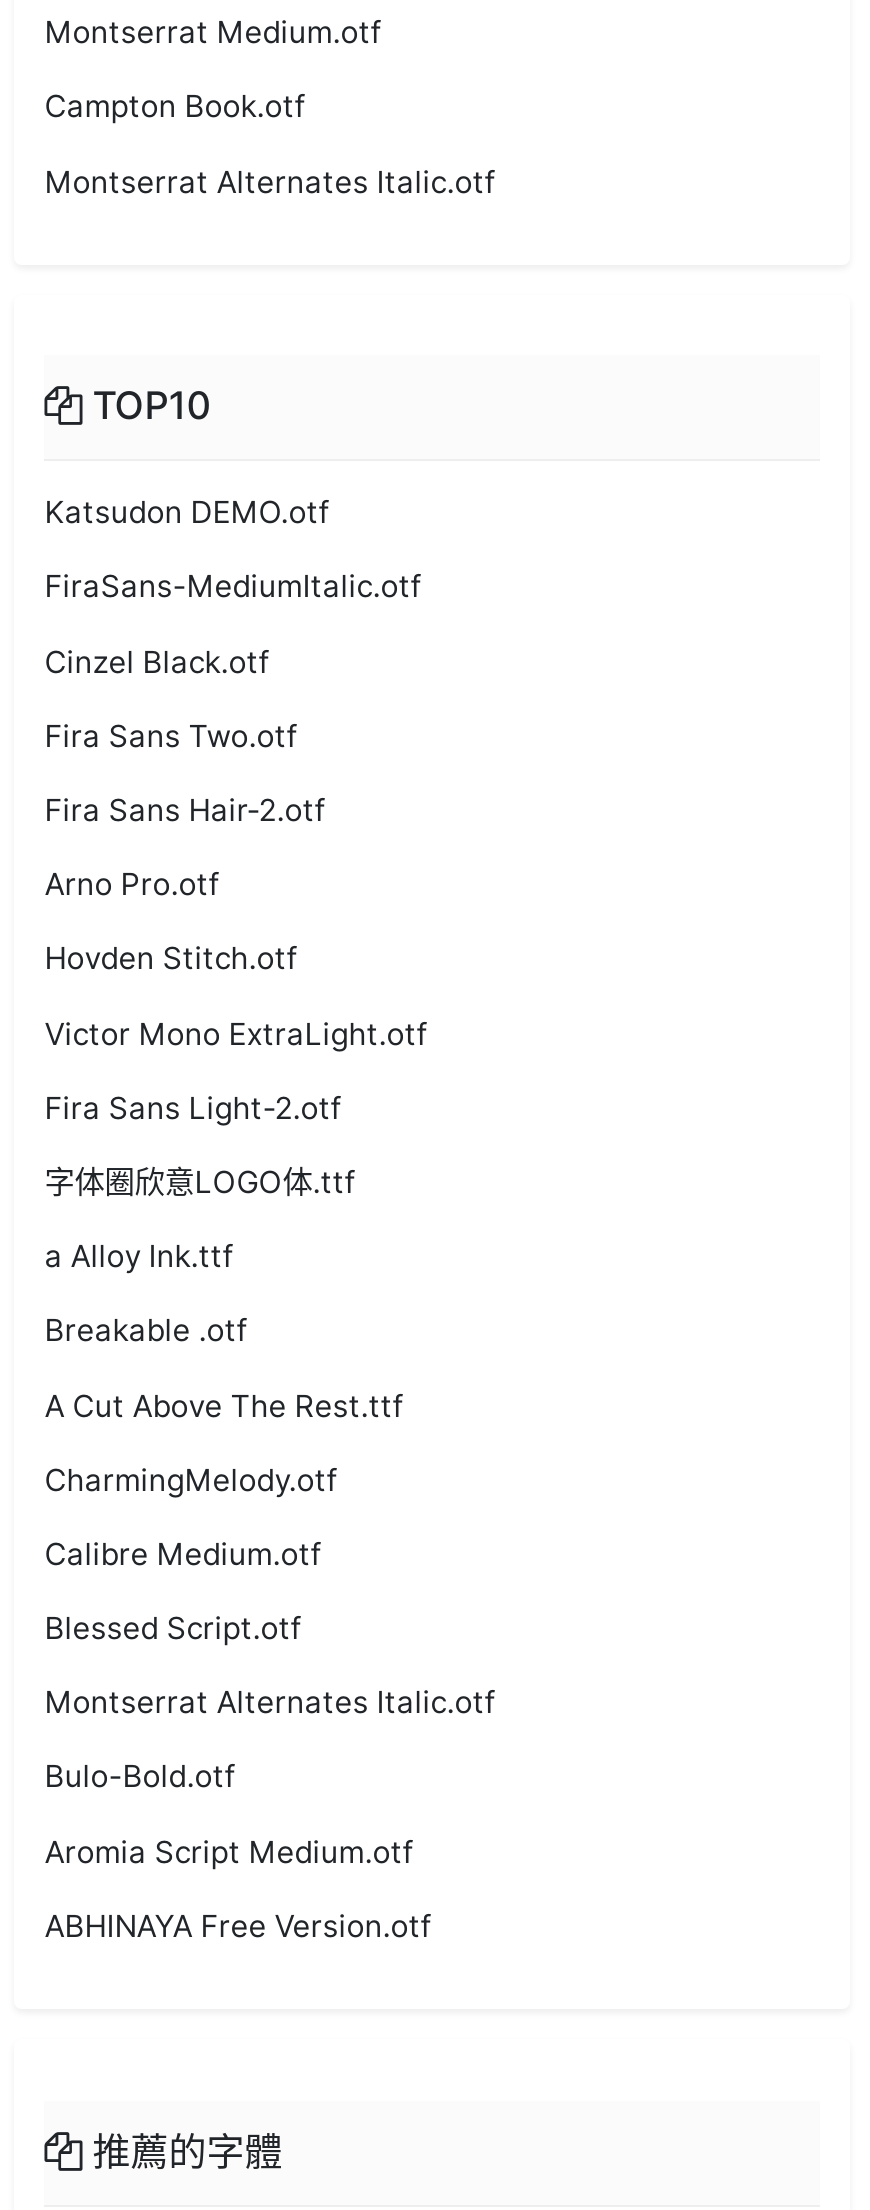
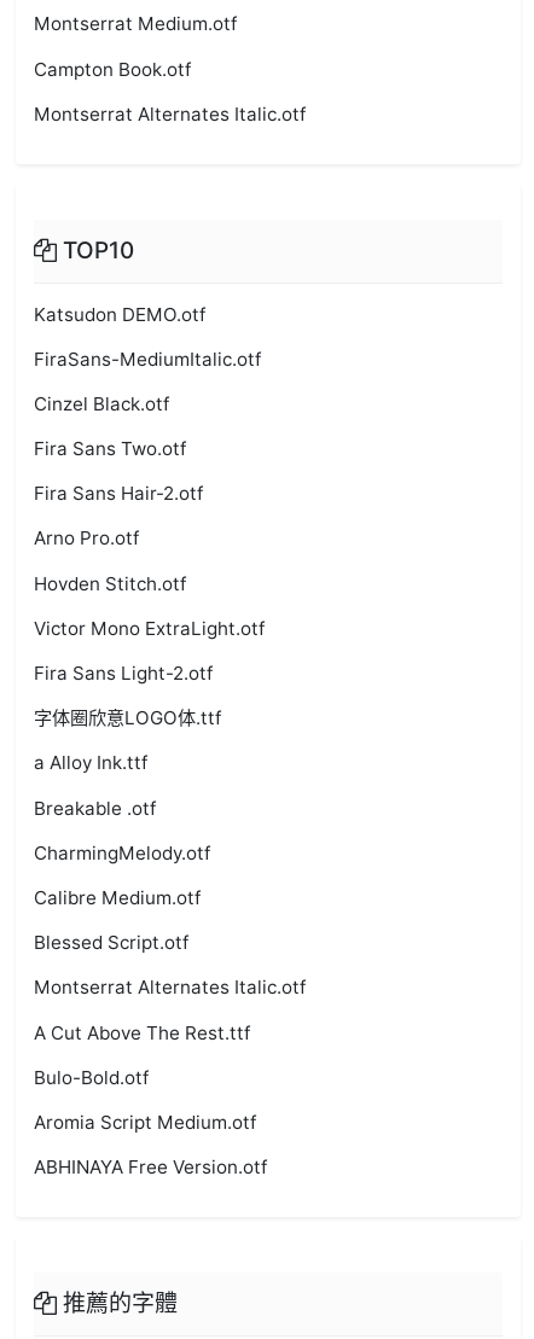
moved down: A Cut Above The Rest.ttf

moved up: CharmingMelody.otf | Calibre Medium.otf | Blessed Script.otf | Montserrat Alternates Italic.otf
